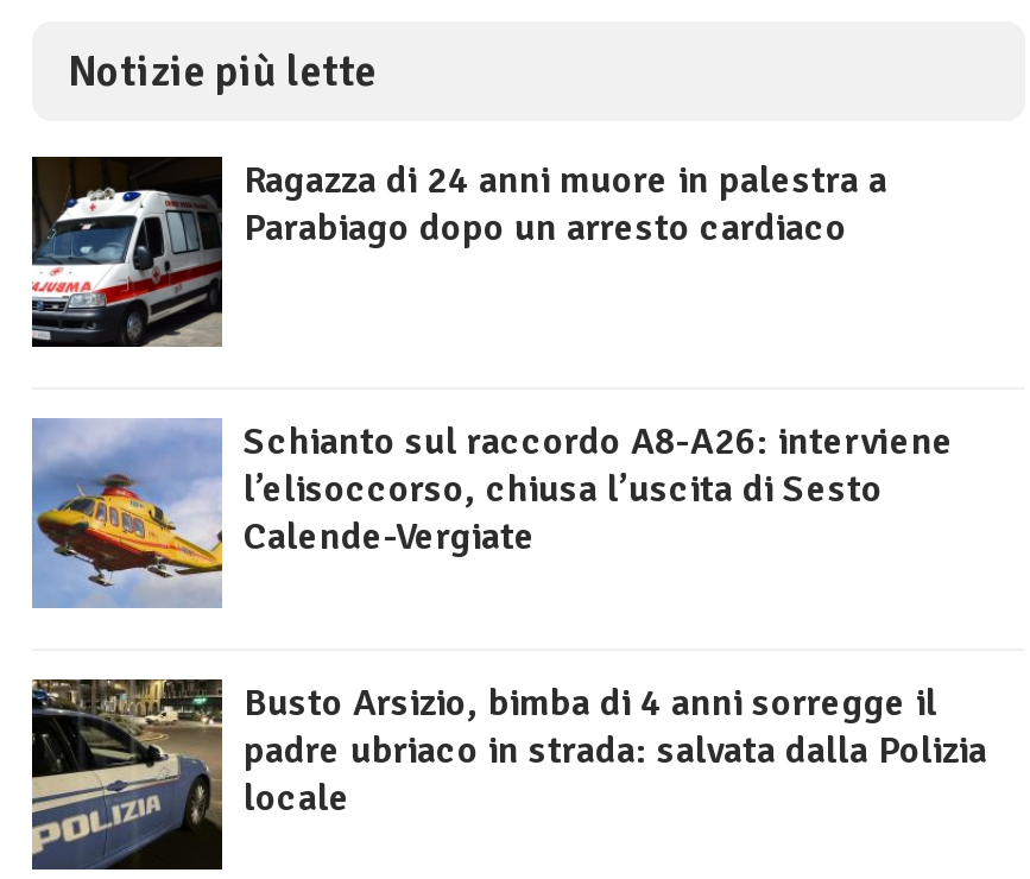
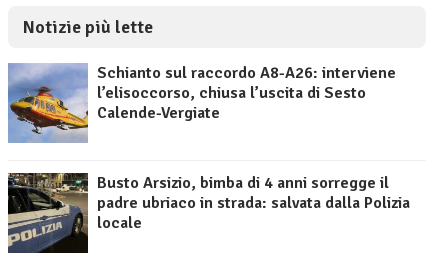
- [image]
- Ragazza di 24 anni muore in palestra a
- Parabiago dopo un arresto cardiaco
